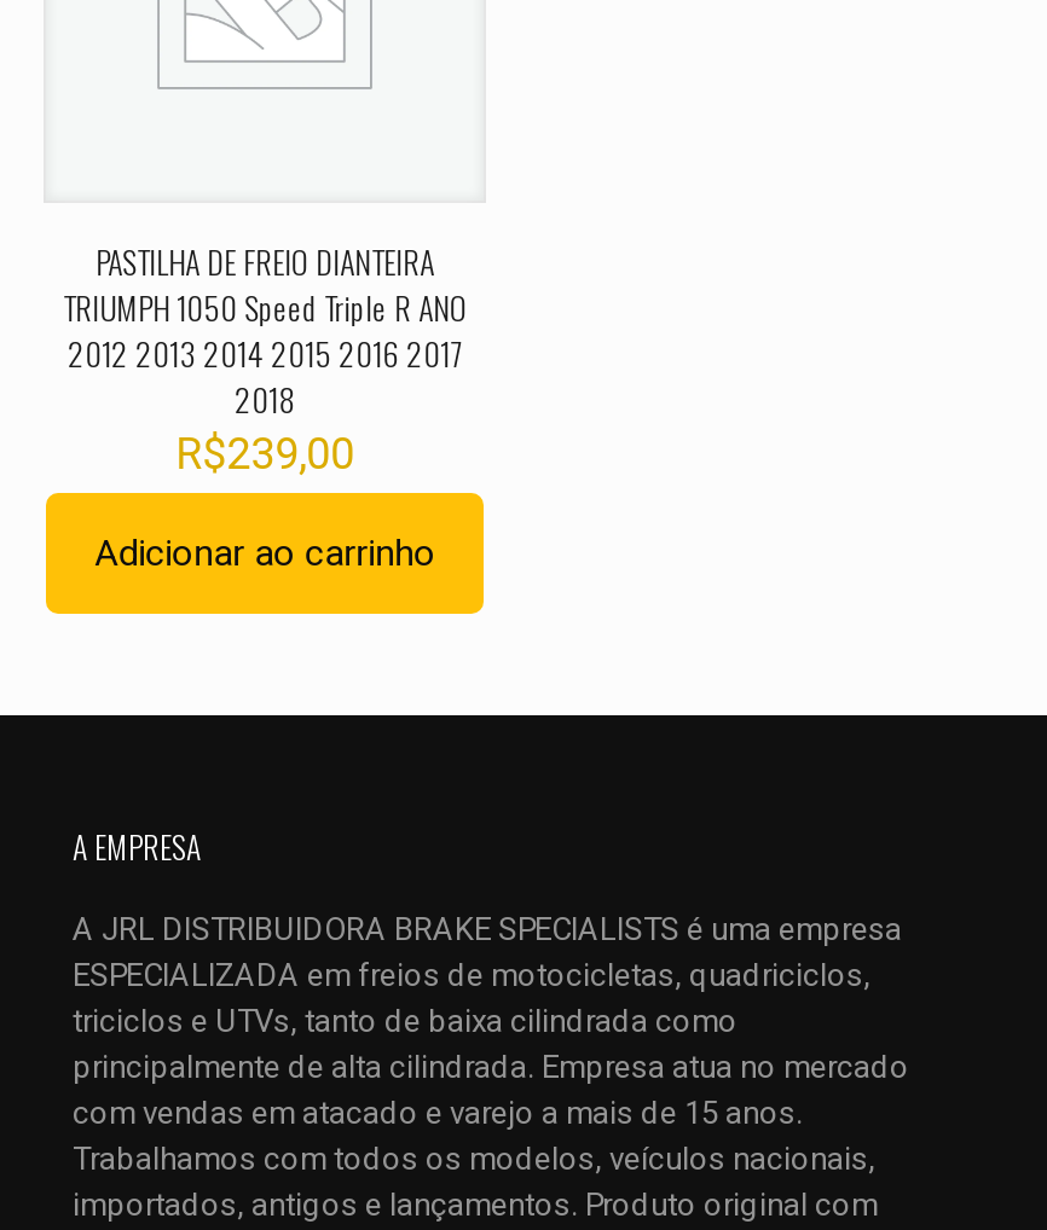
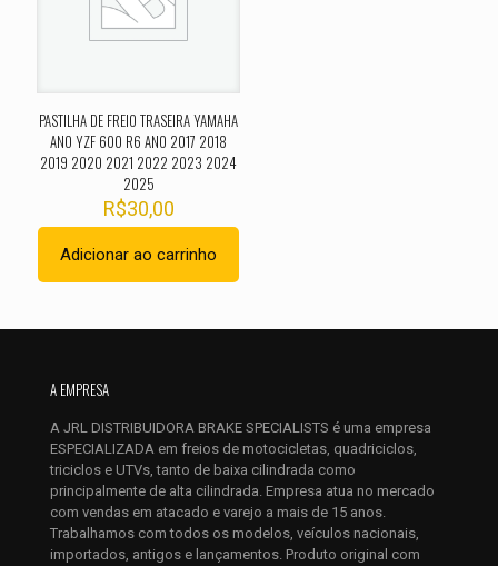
- PASTILHA DE FREIO DIANTEIRA
- TRIUMPH 1050 Speed Triple R ANO
- 2012 2013 2014 2015 2016 2017
- 2018
- R$239,00
+ PASTILHA DE FREIO TRASEIRA YAMAHA
+ ANO YZF 600 R6 ANO 2017 2018
+ 2019 2020 2021 2022 2023 2024
+ 2025
+ R$30,00
